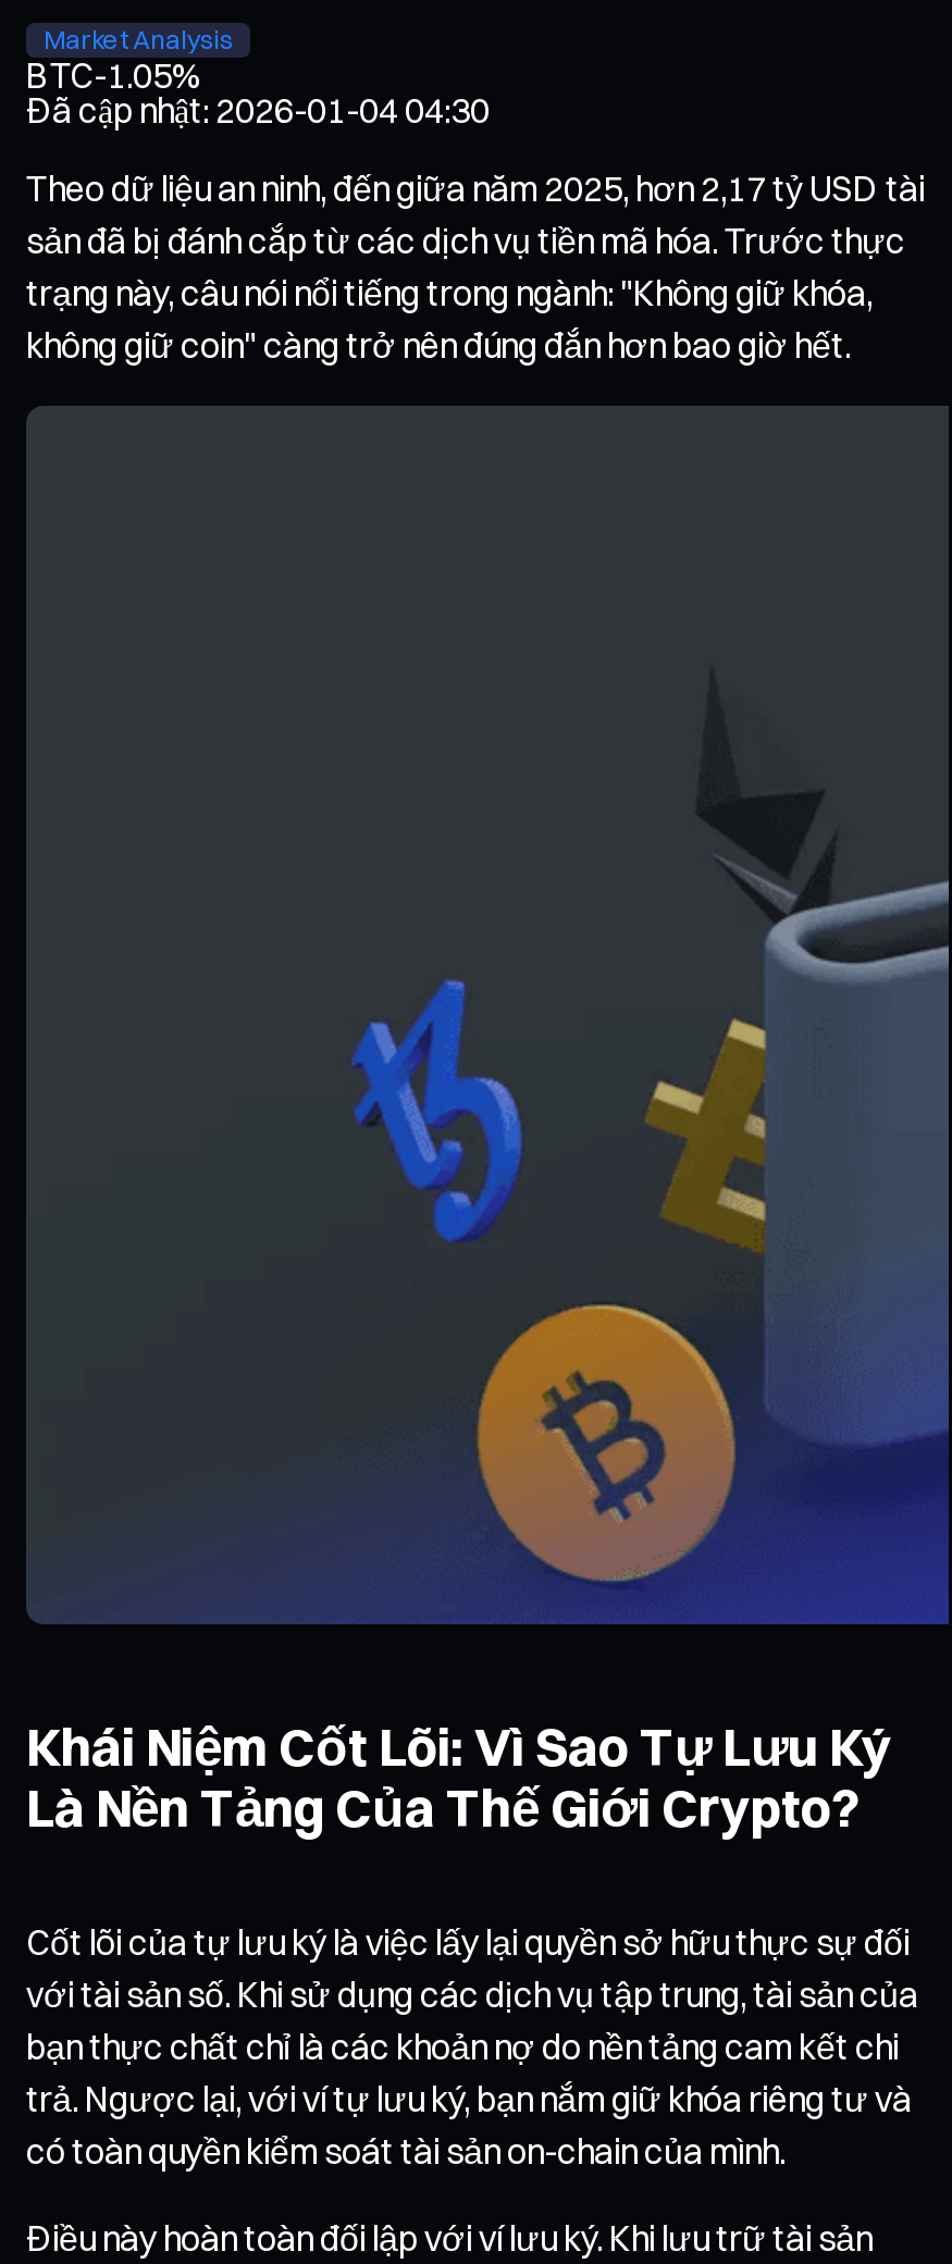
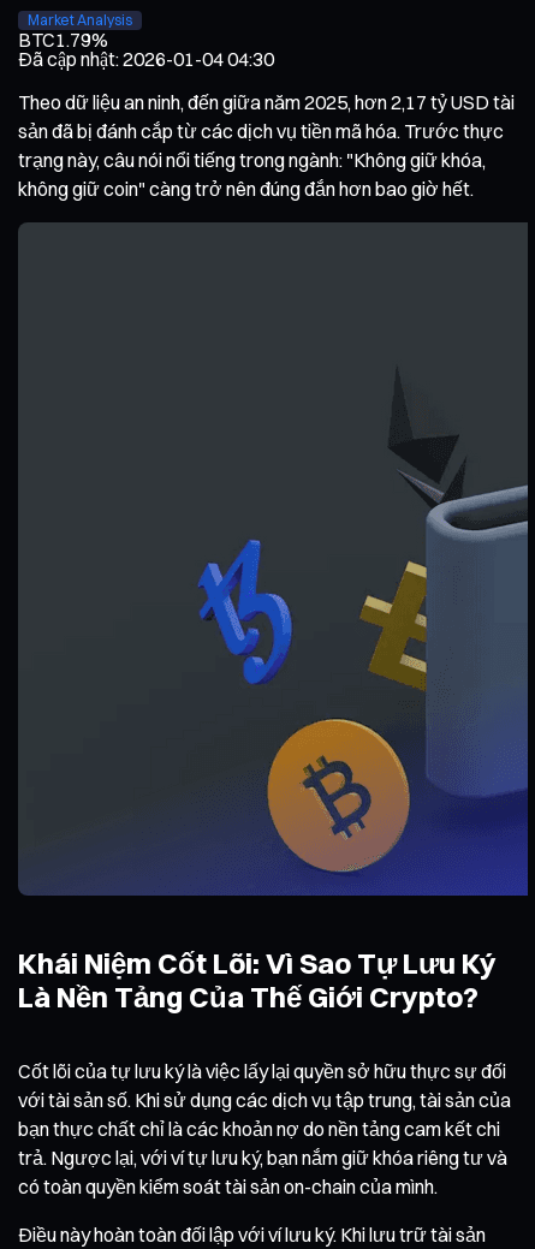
- BTC-1.05%
+ BTC1.79%
